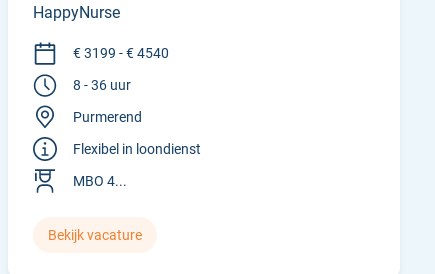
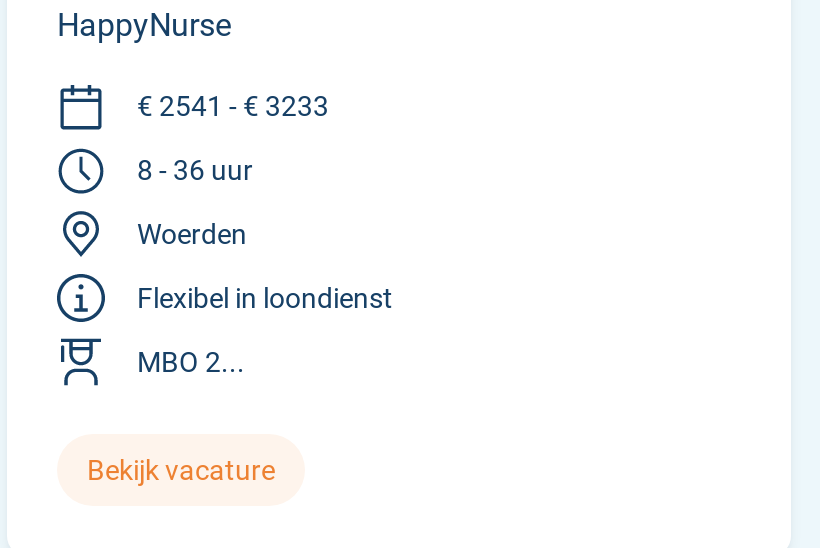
- € 3199 - € 4540
+ € 2541 - € 3233

- Purmerend
+ Woerden

- MBO 4...
+ MBO 2...
